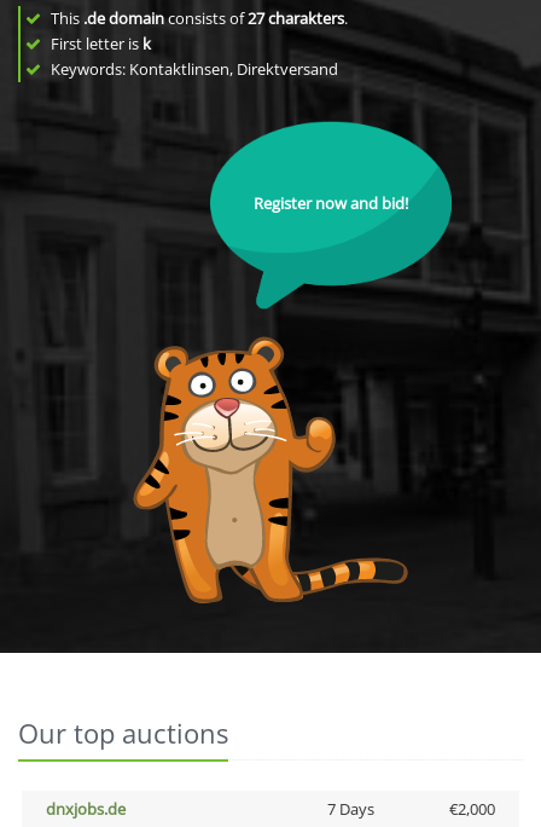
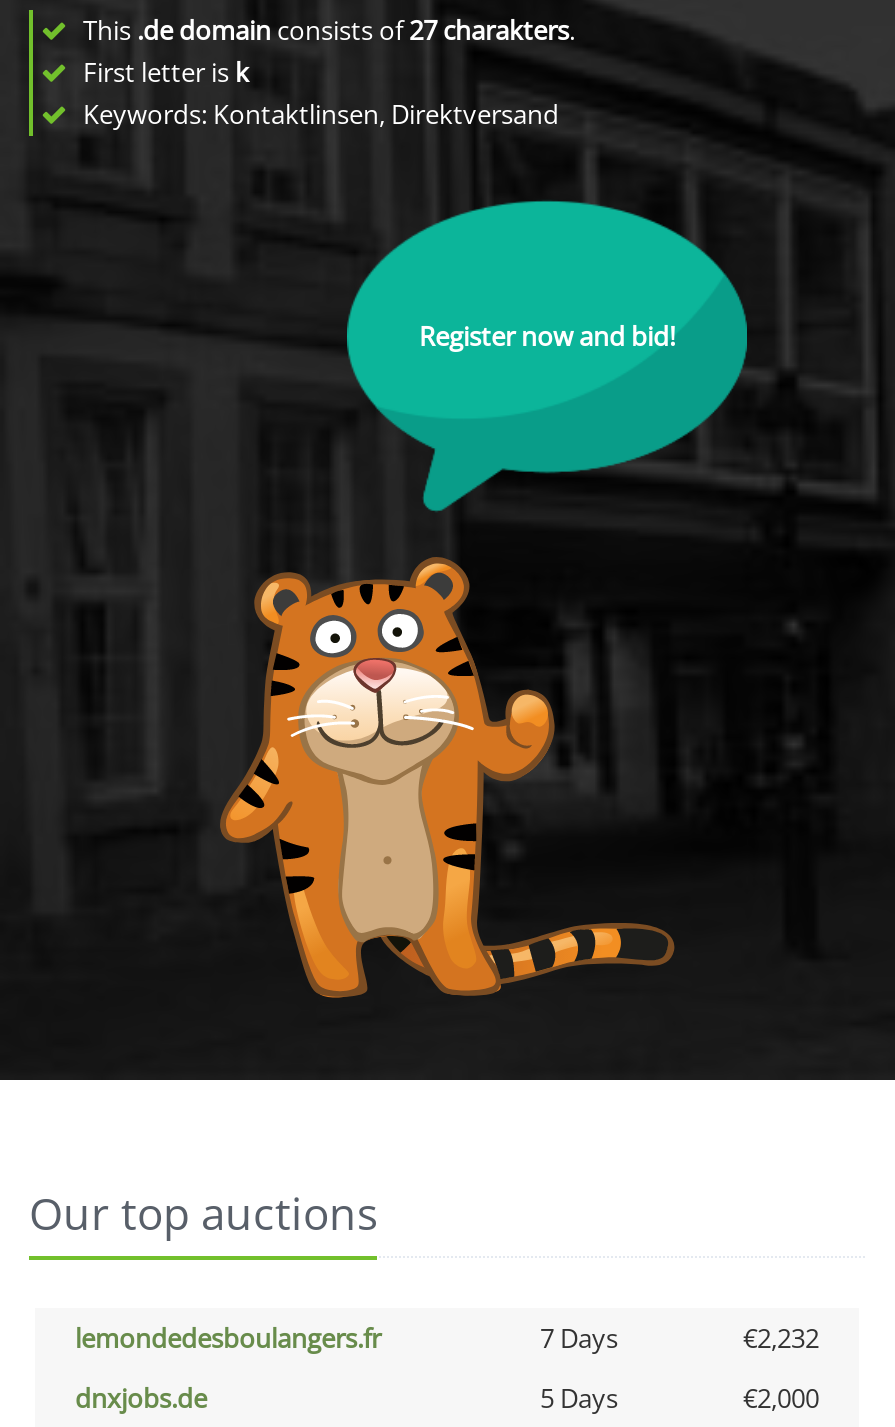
+ lemondedesboulangers.fr
+ 7 Days
+ €2,232

- 7 Days
+ 5 Days
